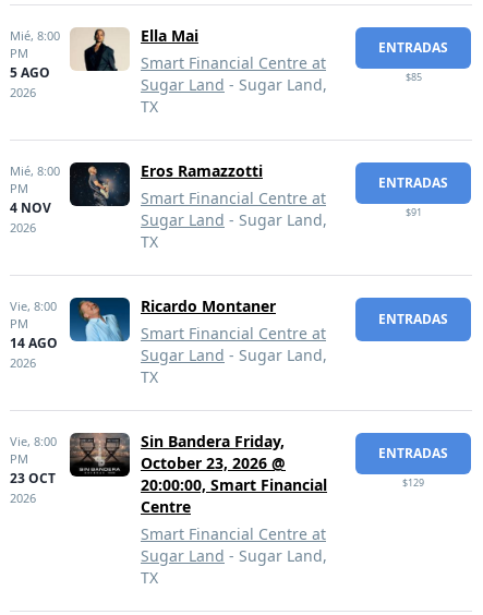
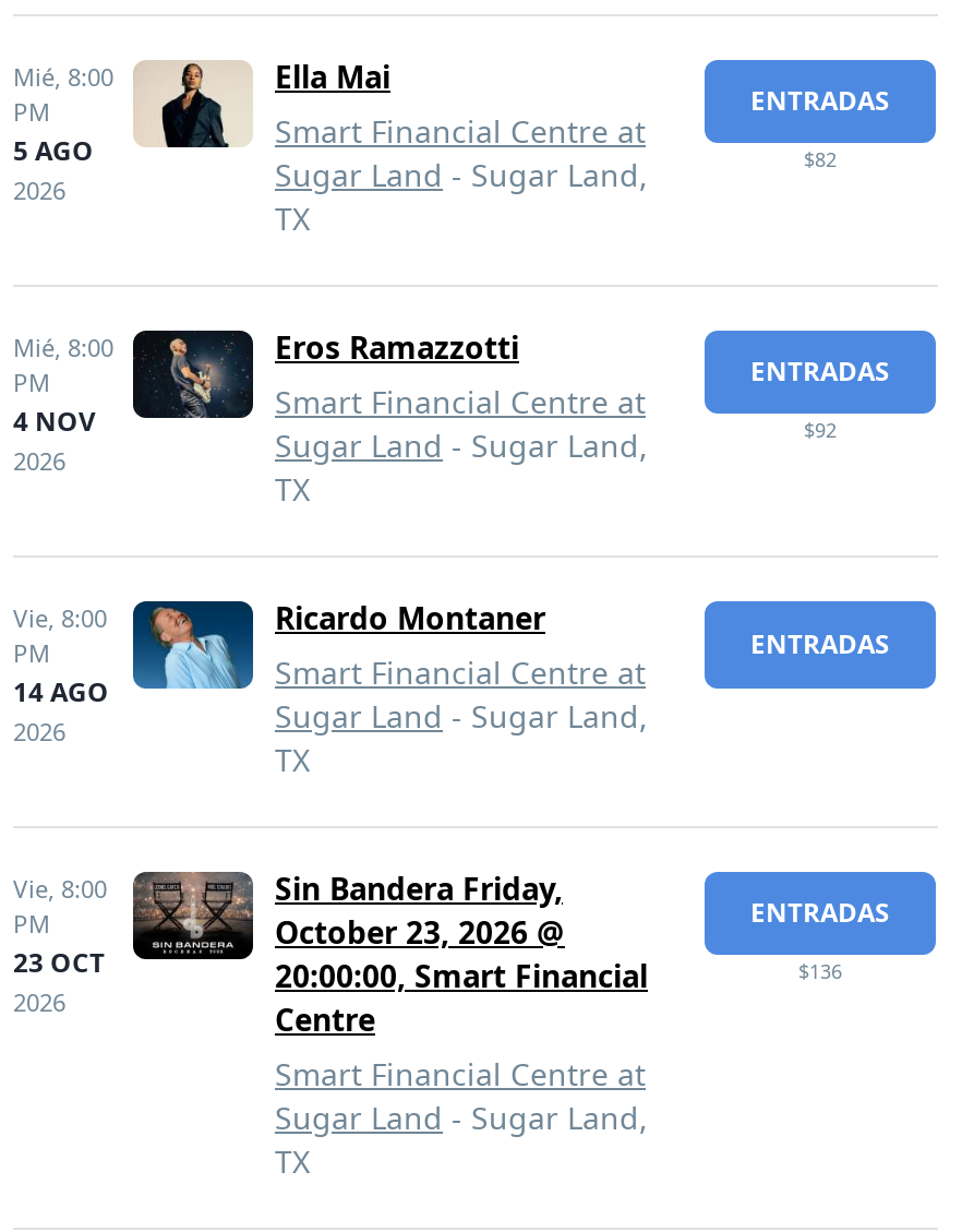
- $85
+ $82

- $91
+ $92

- $129
+ $136
